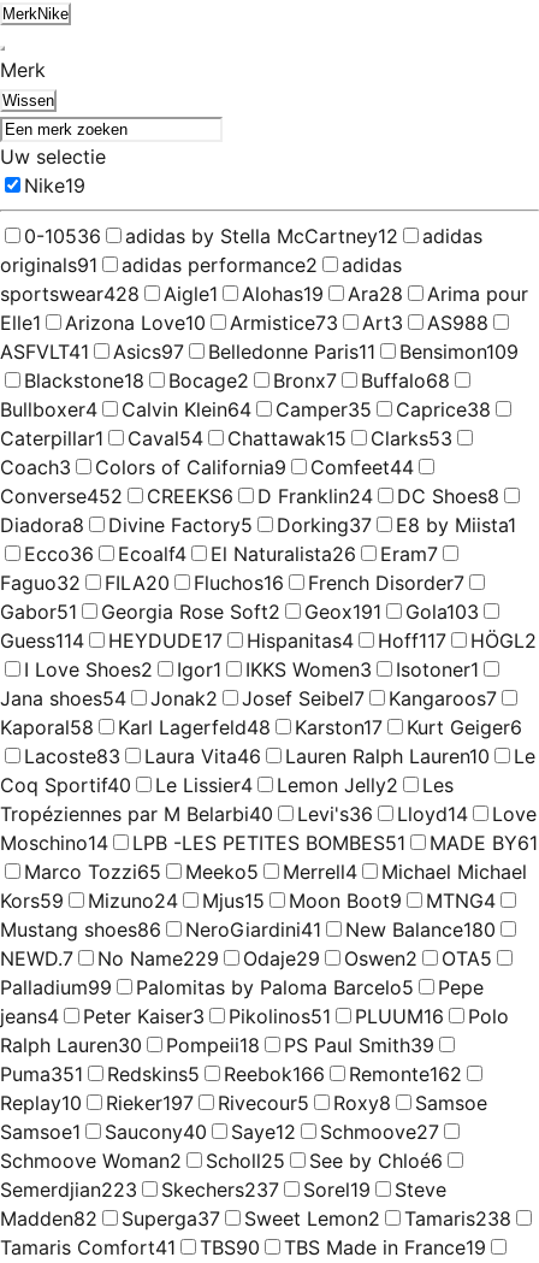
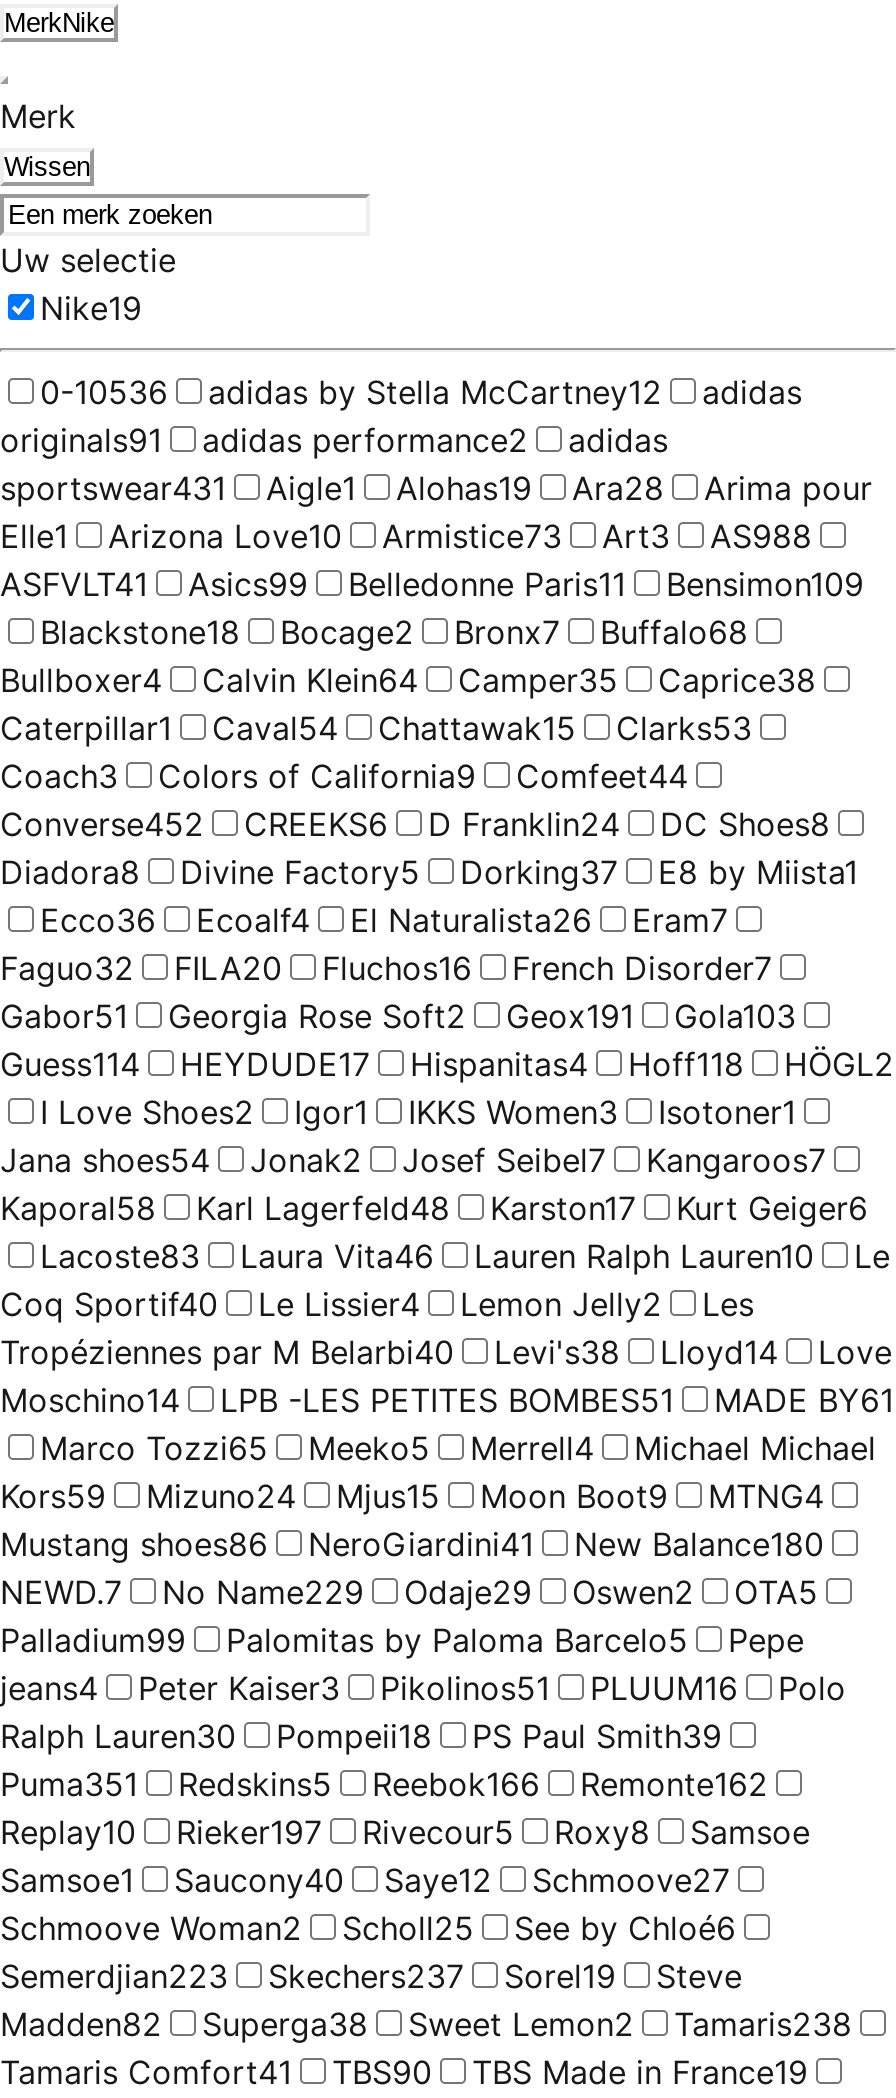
- sportswear428 Aigle1 Alohas19 Ara28 Arima pour
+ sportswear431 Aigle1 Alohas19 Ara28 Arima pour

- ASFVLT41 Asics97 Belledonne Paris11 Bensimon109
+ ASFVLT41 Asics99 Belledonne Paris11 Bensimon109

- Guess114 HEYDUDE17 Hispanitas4 Hoff117 HÖGL2
+ Guess114 HEYDUDE17 Hispanitas4 Hoff118 HÖGL2

- Tropéziennes par M Belarbi40 Levi's36 Lloyd14 Love
+ Tropéziennes par M Belarbi40 Levi's38 Lloyd14 Love

- Madden82 Superga37 Sweet Lemon2 Tamaris238
+ Madden82 Superga38 Sweet Lemon2 Tamaris238
